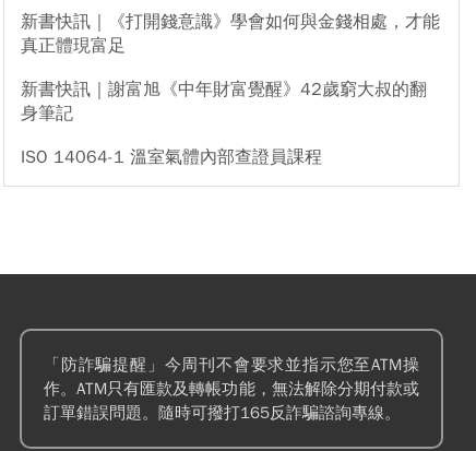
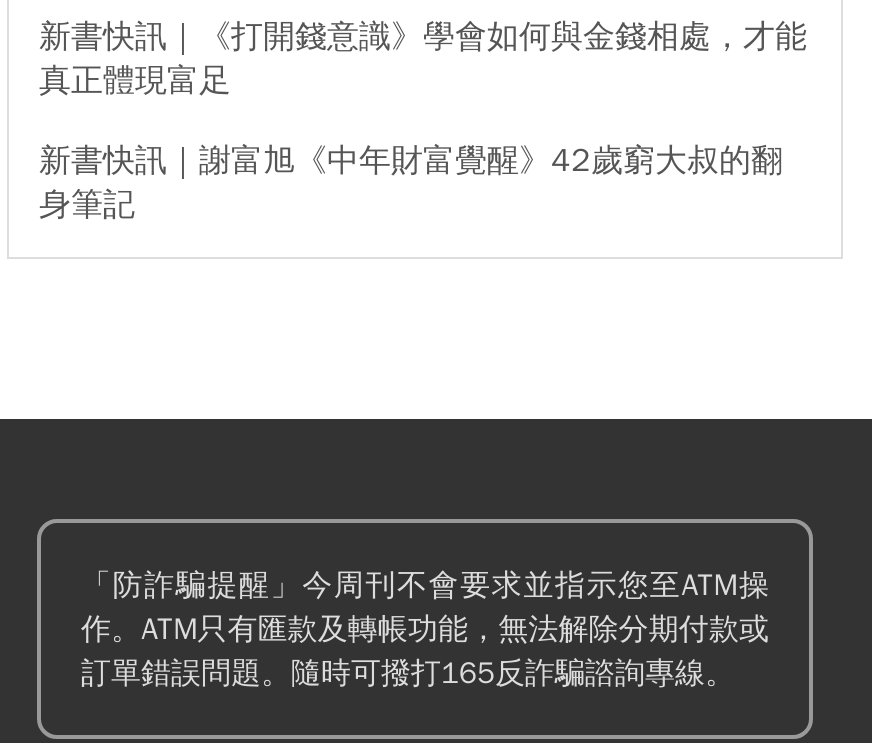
- ISO 14064-1 溫室氣體內部查證員課程
